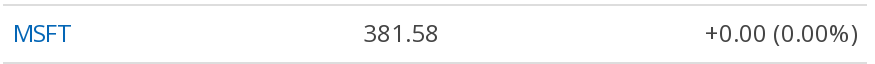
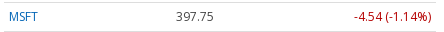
- 381.58
+ 397.75

- +0.00 (0.00%)
+ -4.54 (-1.14%)
